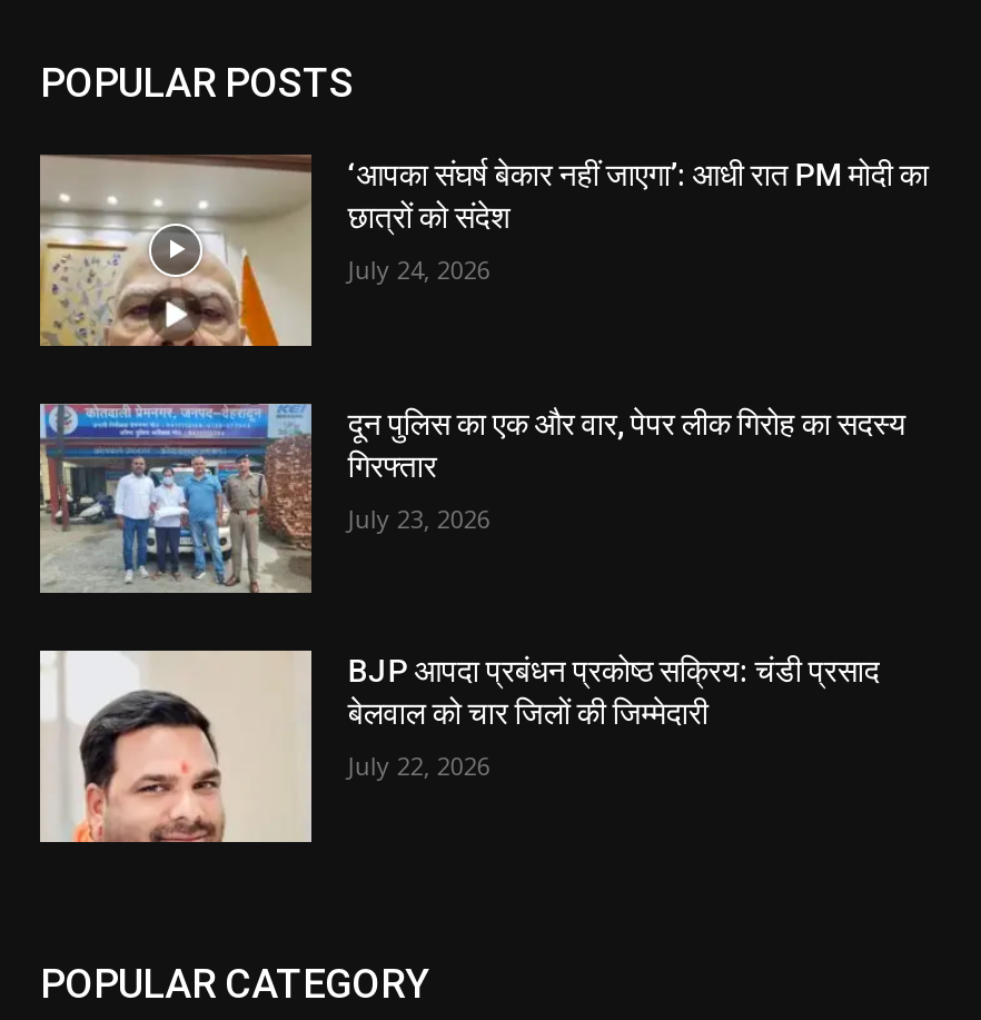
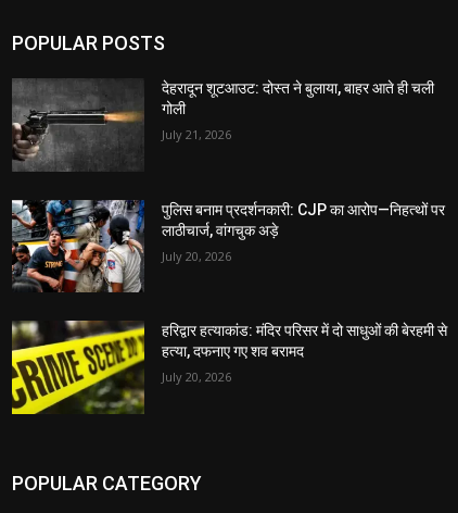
- [image]
- ‘आपका संघर्ष बेकार नहीं जाएगा’: आधी रात PM मोदी का
- छात्रों को संदेश
+ [image]
+ देहरादून शूटआउट: दोस्त ने बुलाया, बाहर आते ही चली
+ गोली

- July 24, 2026
+ July 21, 2026

- [image]
- दून पुलिस का एक और वार, पेपर लीक गिरोह का सदस्य
- गिरफ्तार
+ [image]
+ पुलिस बनाम प्रदर्शनकारी: CJP का आरोप—निहत्थों पर
+ लाठीचार्ज, वांगचुक अड़े

- July 23, 2026
+ July 20, 2026

- [image]
- BJP आपदा प्रबंधन प्रकोष्ठ सक्रिय: चंडी प्रसाद
- बेलवाल को चार जिलों की जिम्मेदारी
+ [image]
+ हरिद्वार हत्याकांड: मंदिर परिसर में दो साधुओं की बेरहमी से
+ हत्या, दफनाए गए शव बरामद

- July 22, 2026
+ July 20, 2026
